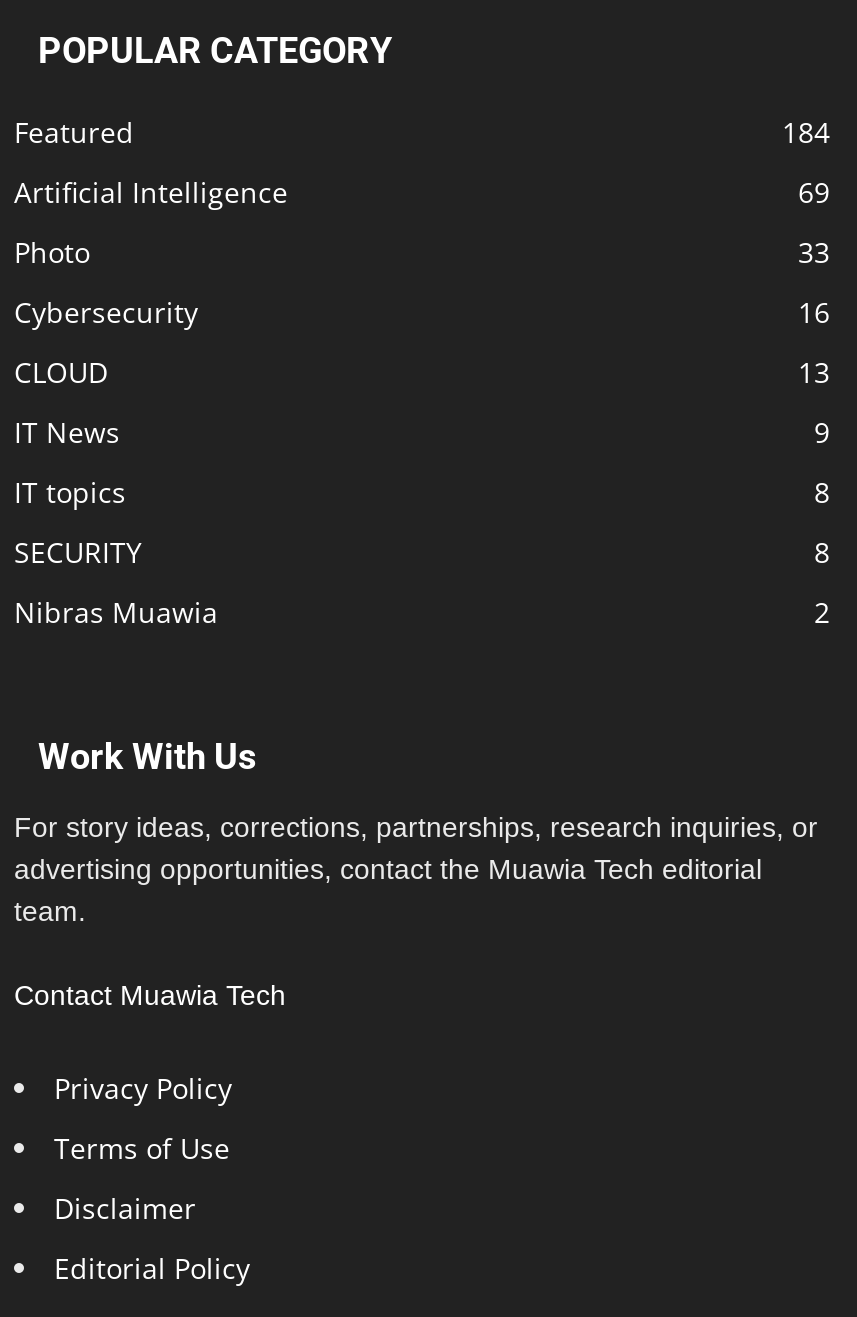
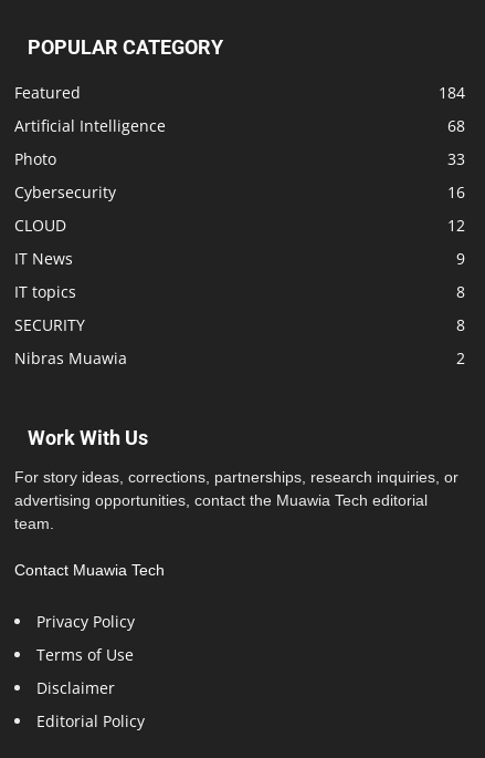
- 69
+ 68

- 13
+ 12
